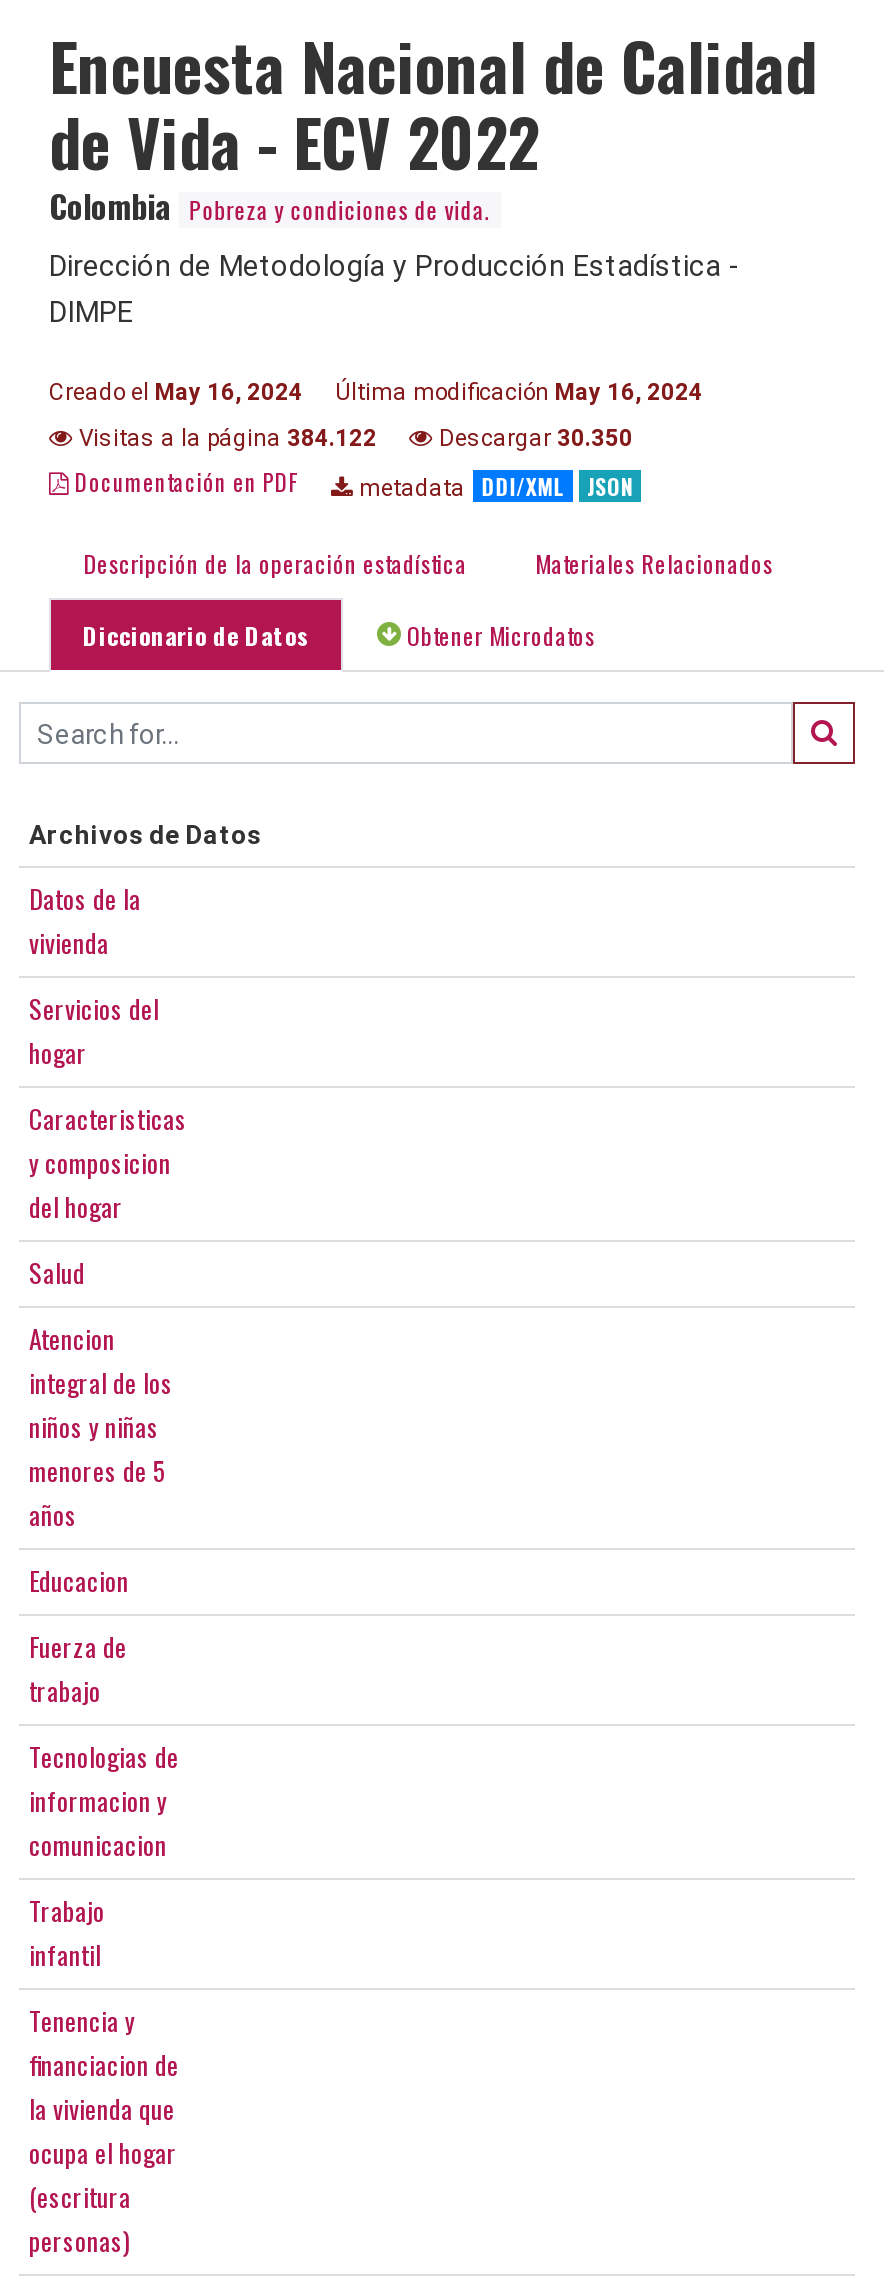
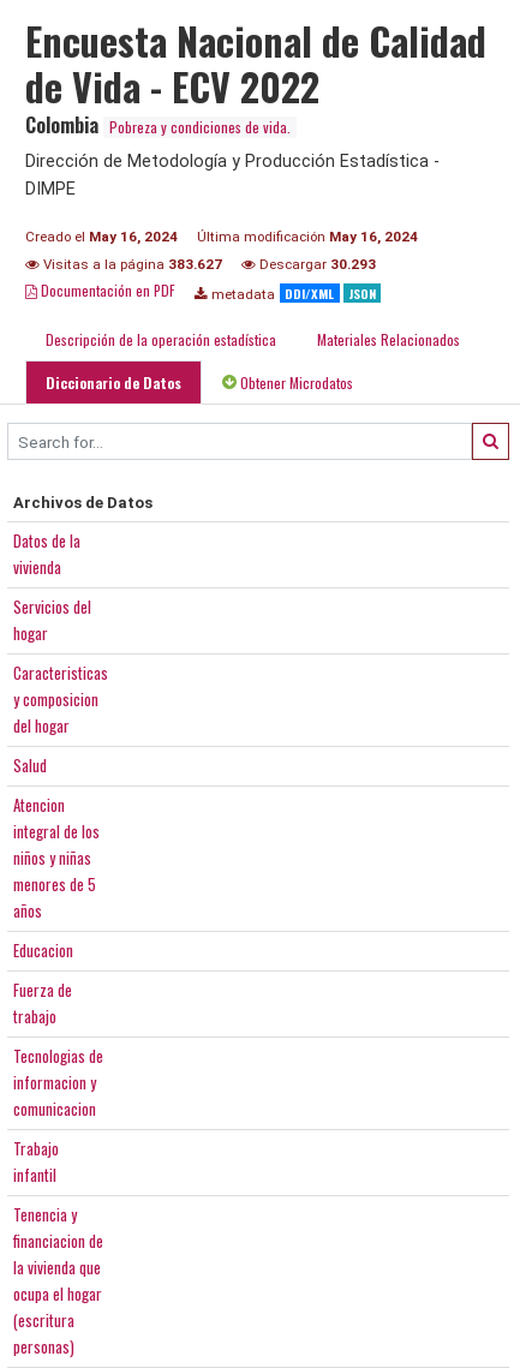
- Visitas a la página 384.122
+ Visitas a la página 383.627

- Descargar 30.350
+ Descargar 30.293
